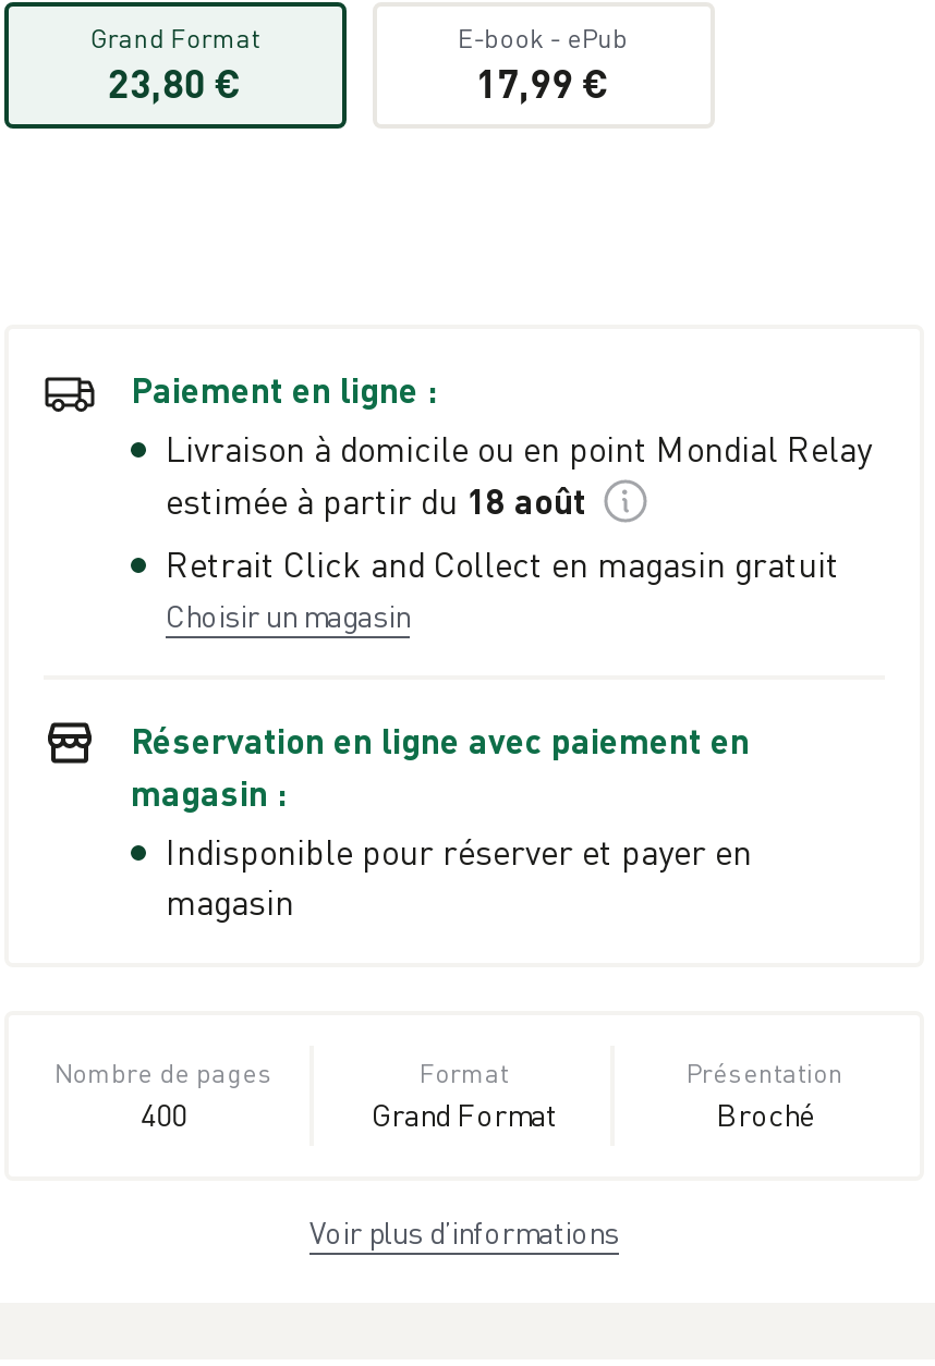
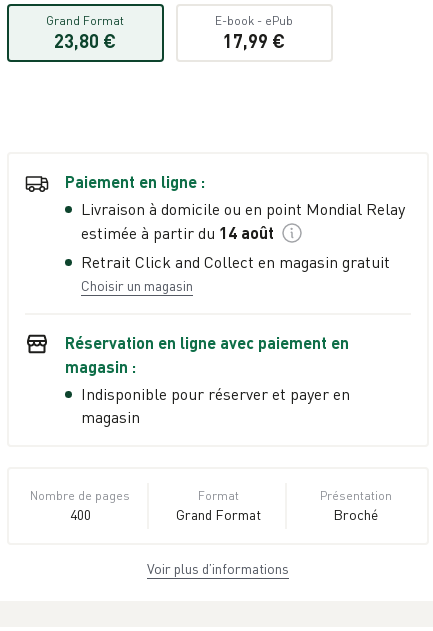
- estimée à partir du 18 août
+ estimée à partir du 14 août
